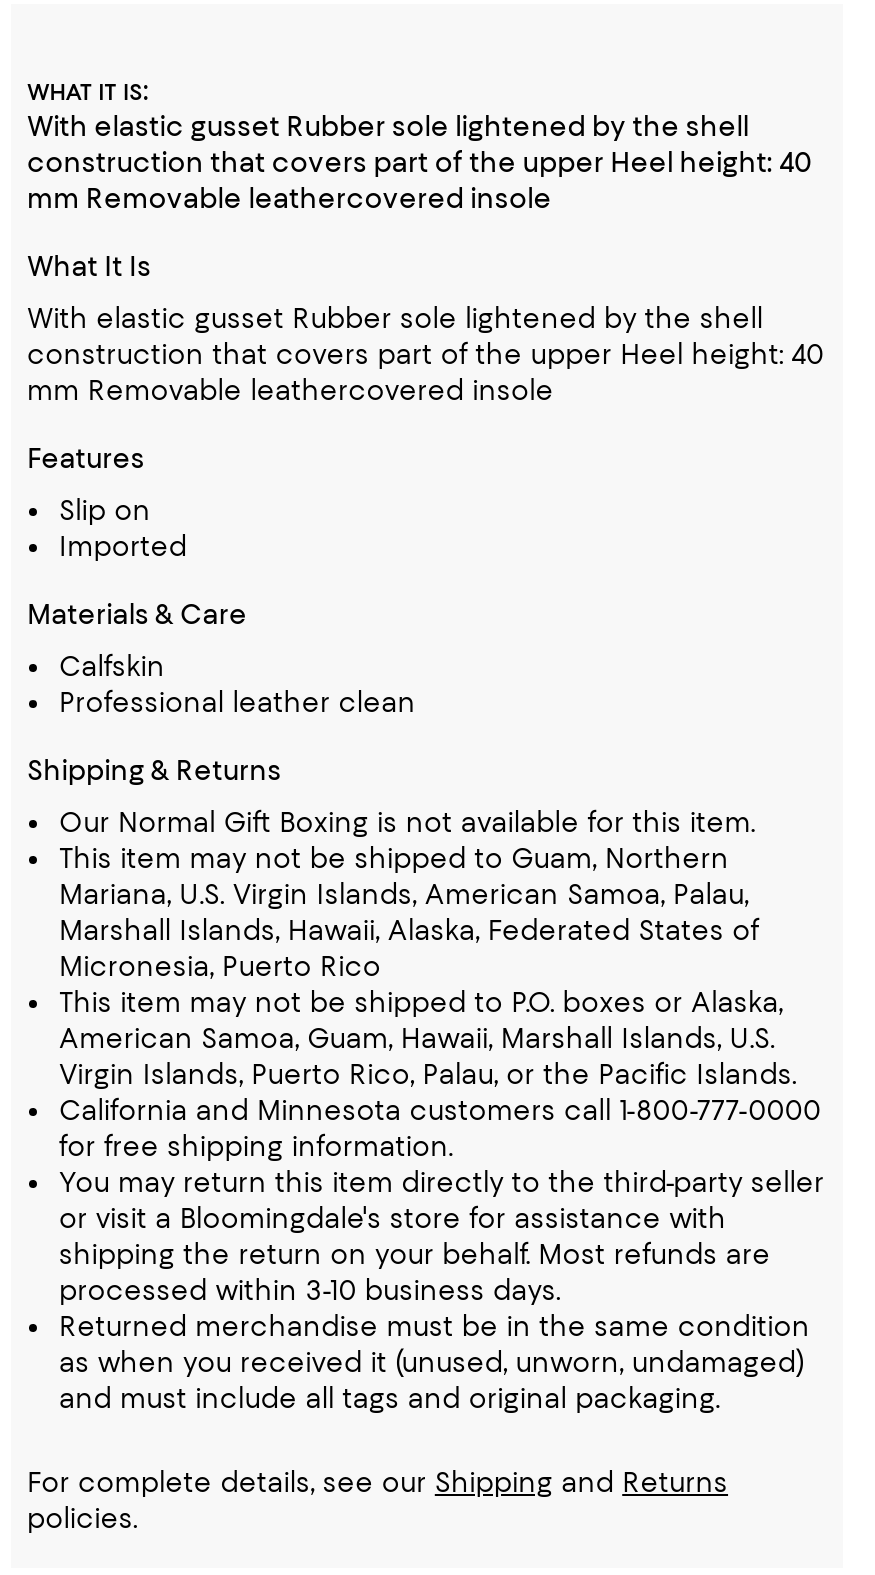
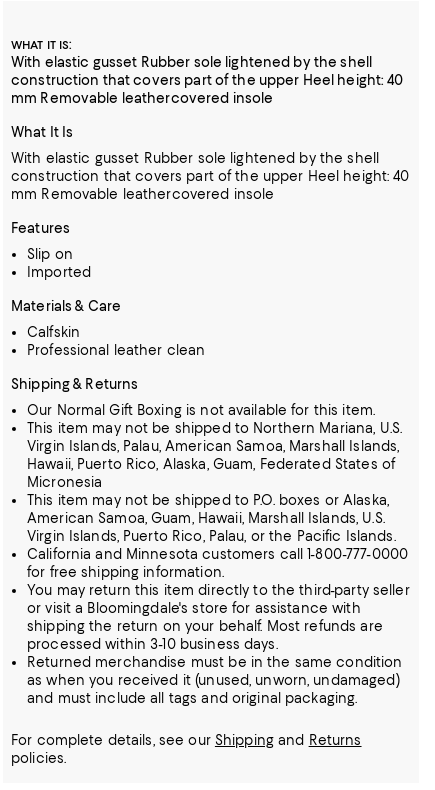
- This item may not be shipped to Guam, Northern
- Mariana, U.S. Virgin Islands, American Samoa, Palau,
- Marshall Islands, Hawaii, Alaska, Federated States of
- Micronesia, Puerto Rico
+ This item may not be shipped to Northern Mariana, U.S.
+ Virgin Islands, Palau, American Samoa, Marshall Islands,
+ Hawaii, Puerto Rico, Alaska, Guam, Federated States of
+ Micronesia
